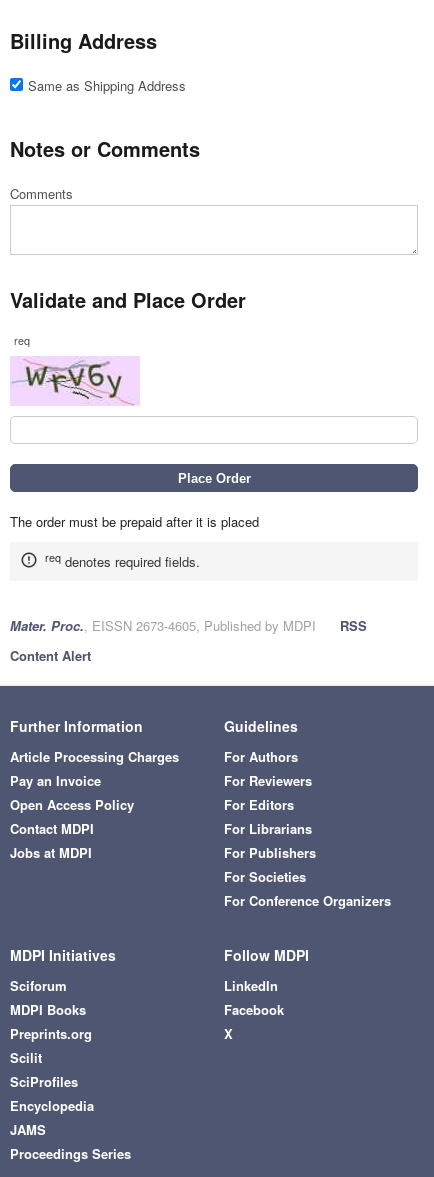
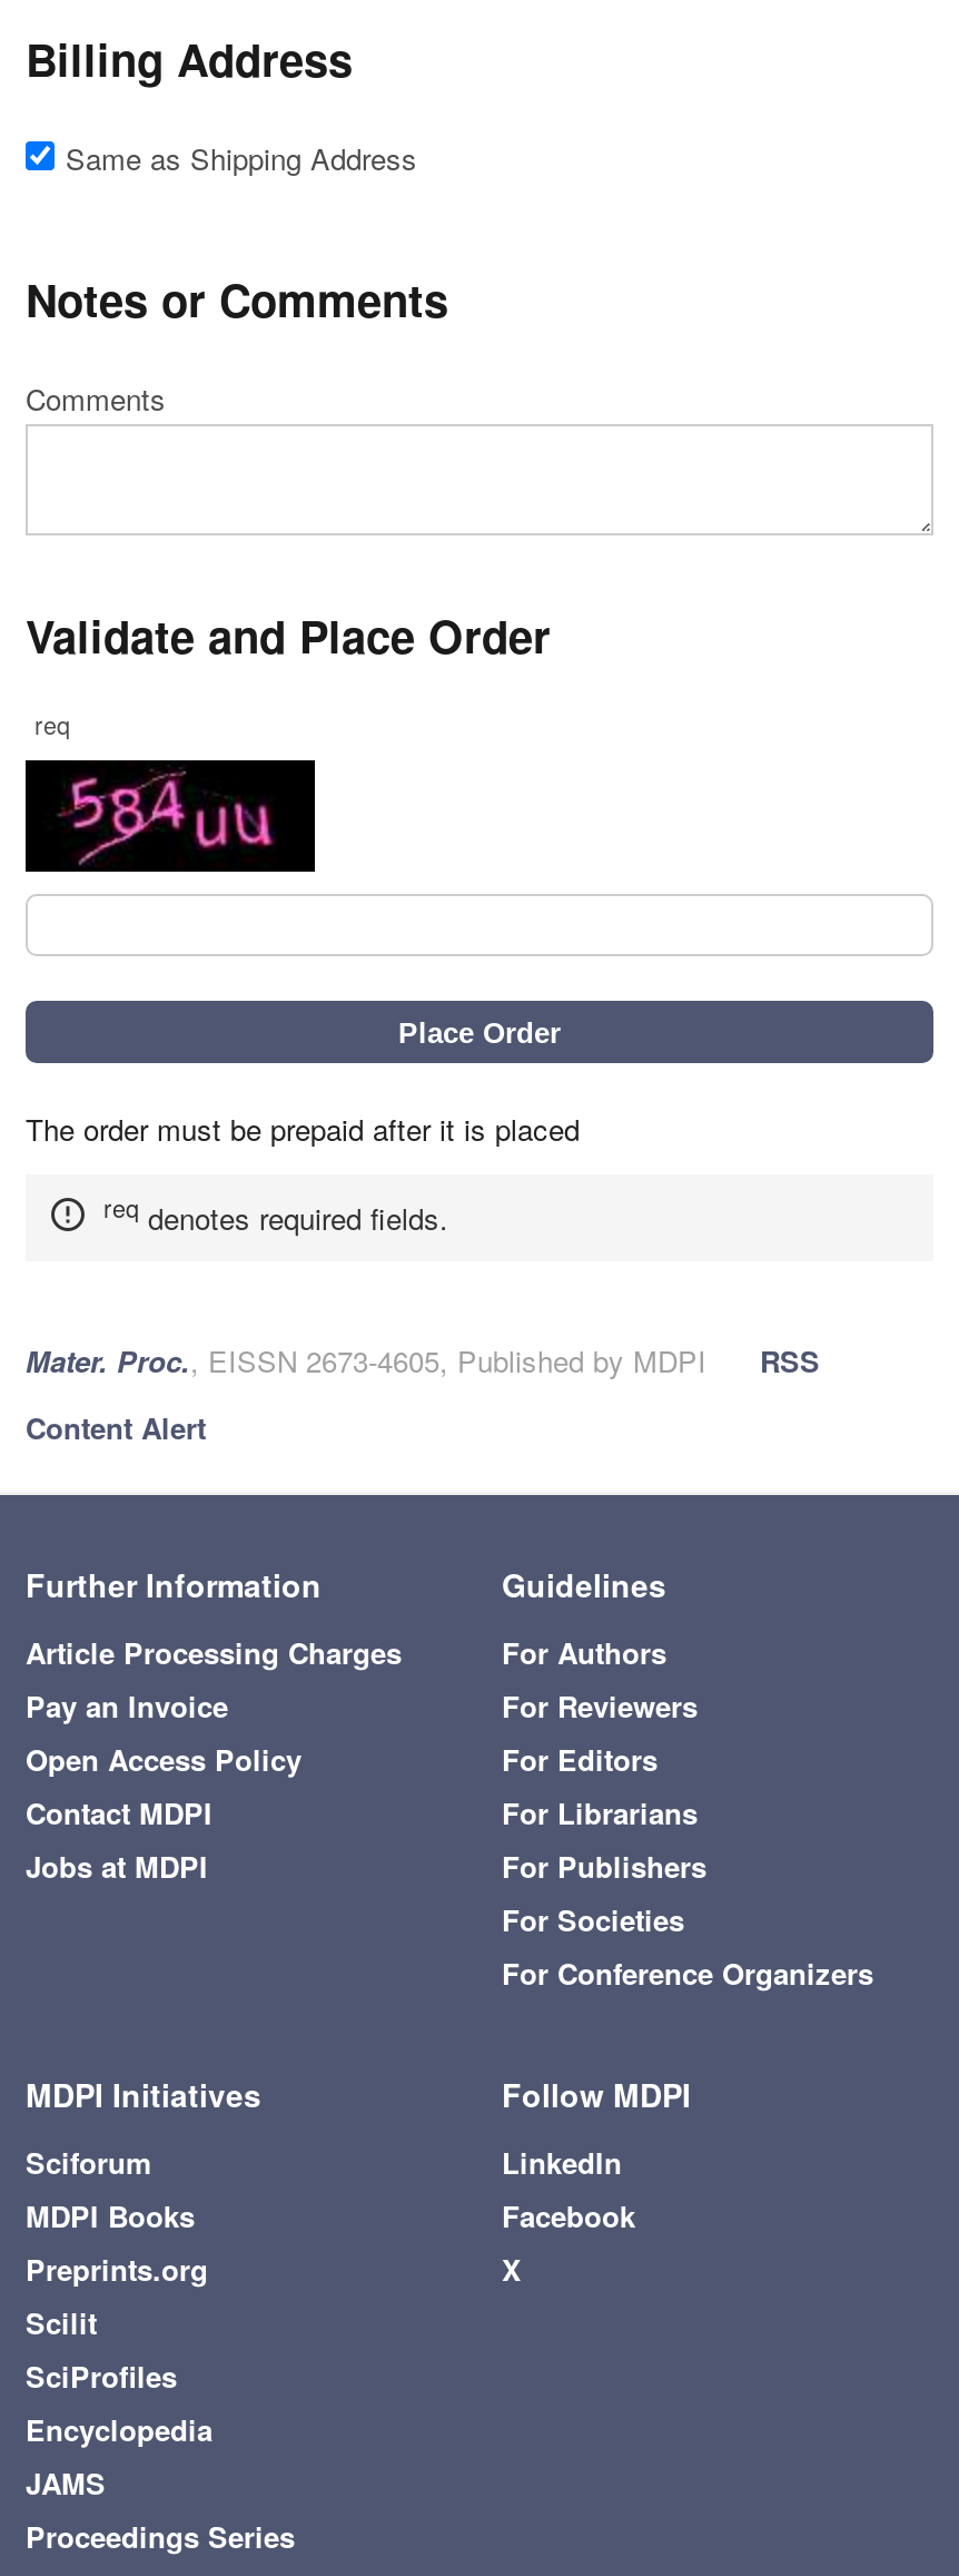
- [image]
+ [image]
